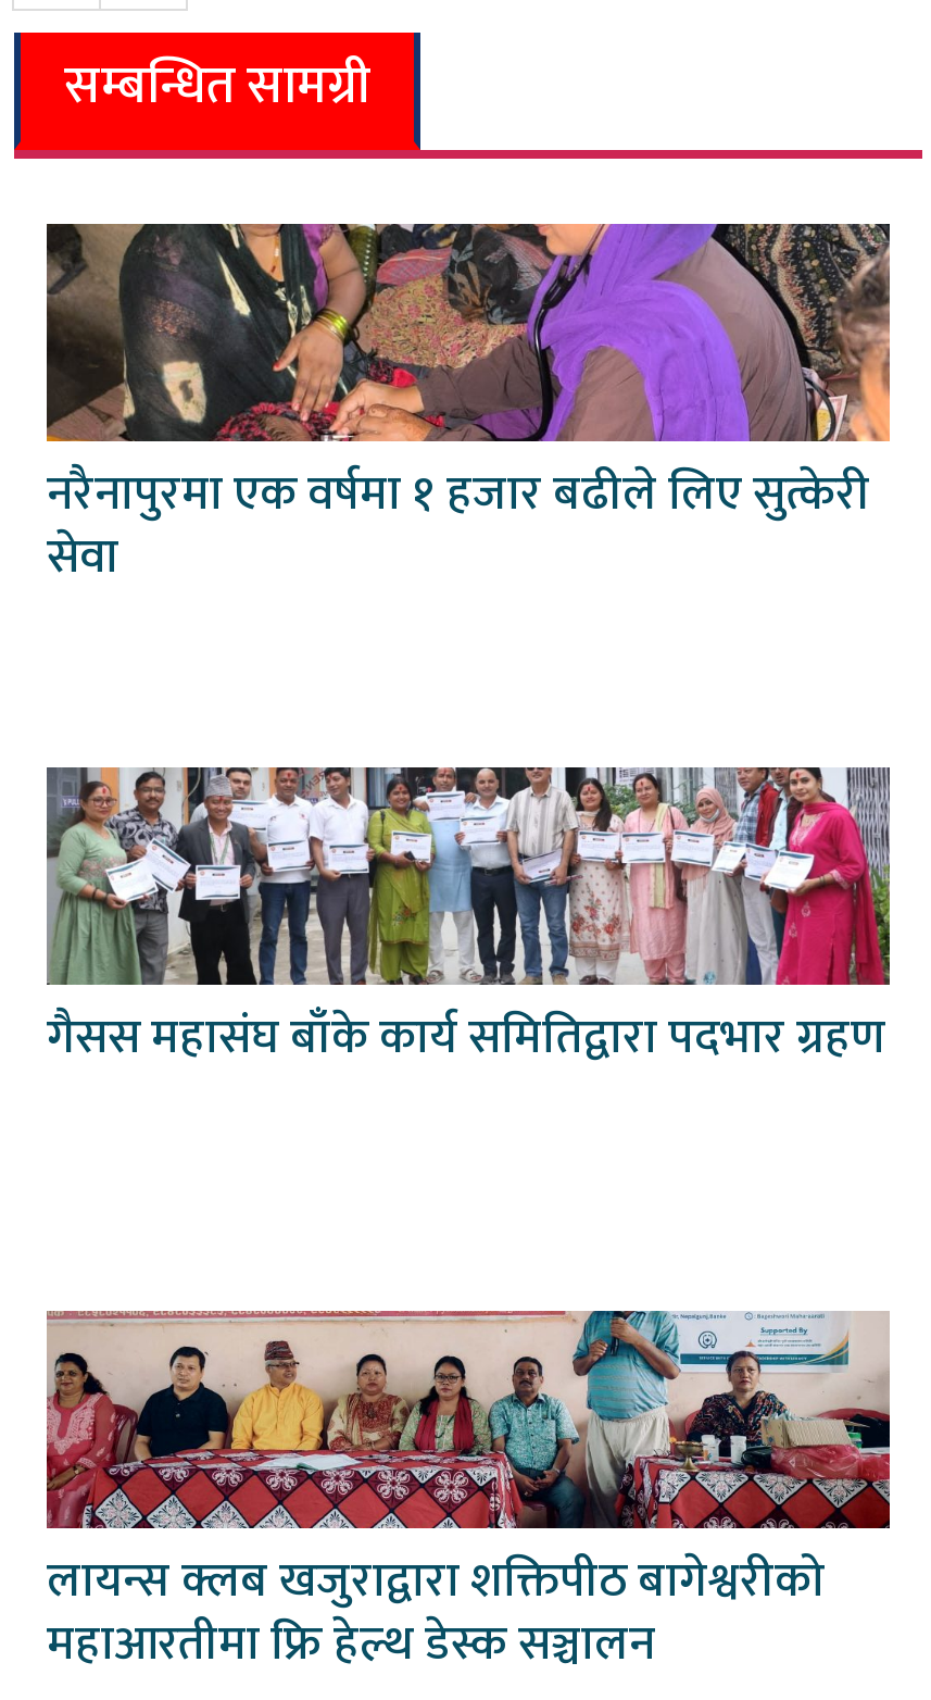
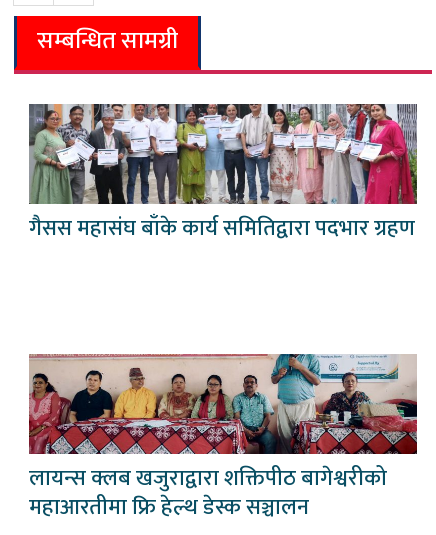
- [image]
- नरैनापुरमा एक वर्षमा १ हजार बढीले लिए सुत्केरी
- सेवा
